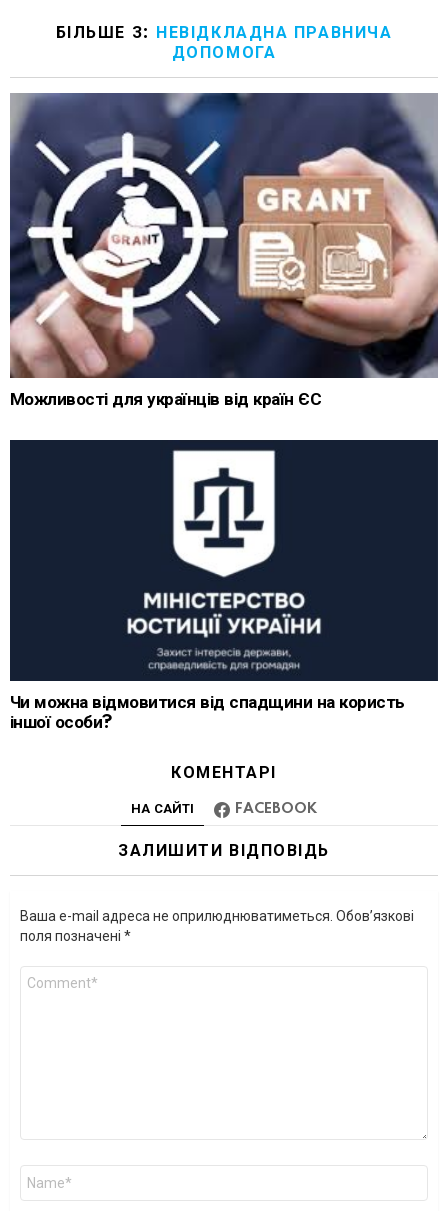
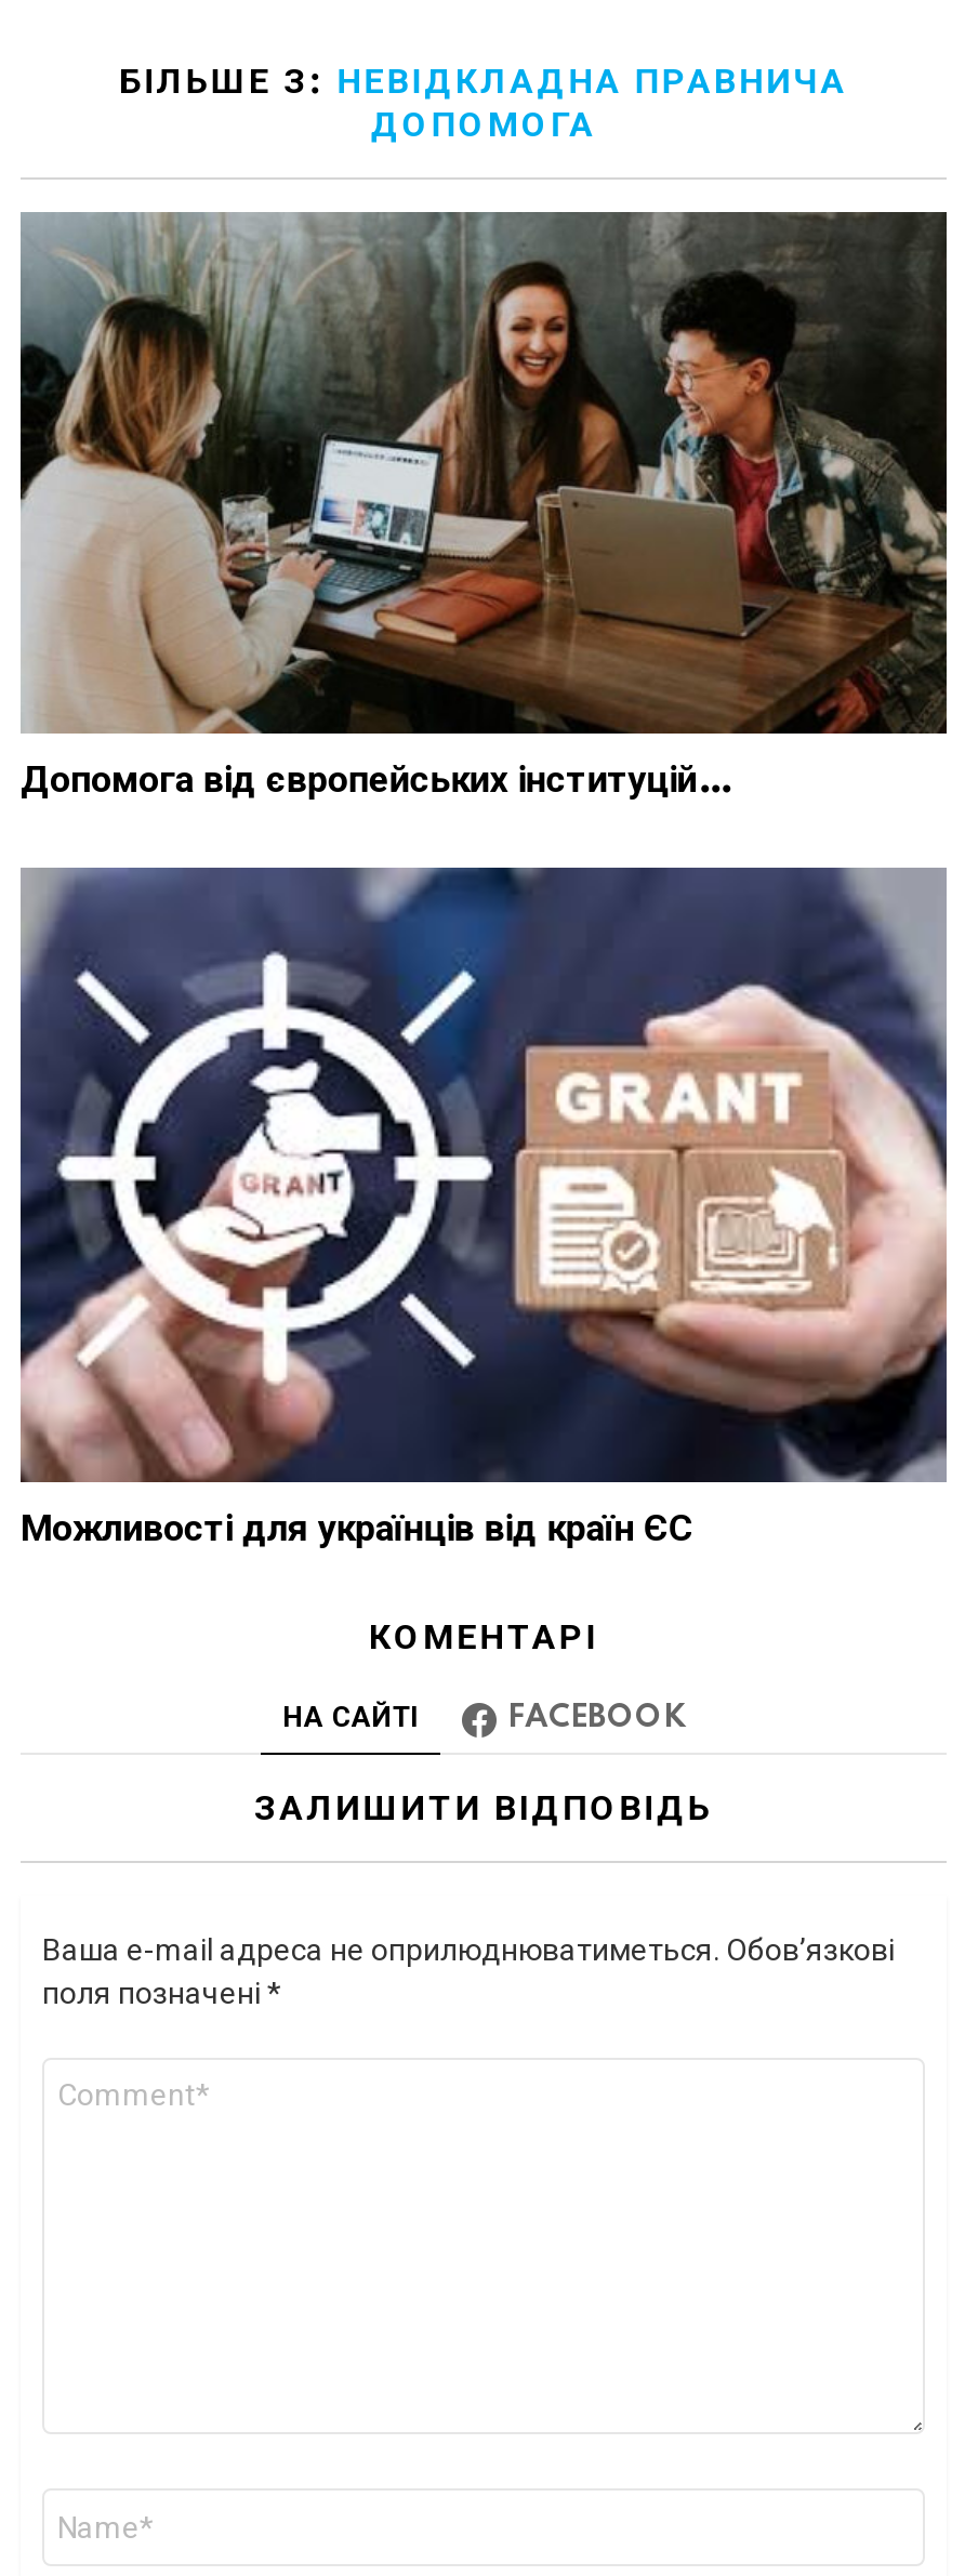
+ [image]
+ Допомога від європейських інституцій…

moved down: [image] | Можливості для українців від країн ЄС

- [image]
- Чи можна відмовитися від спадщини на користь
- іншої особи?
